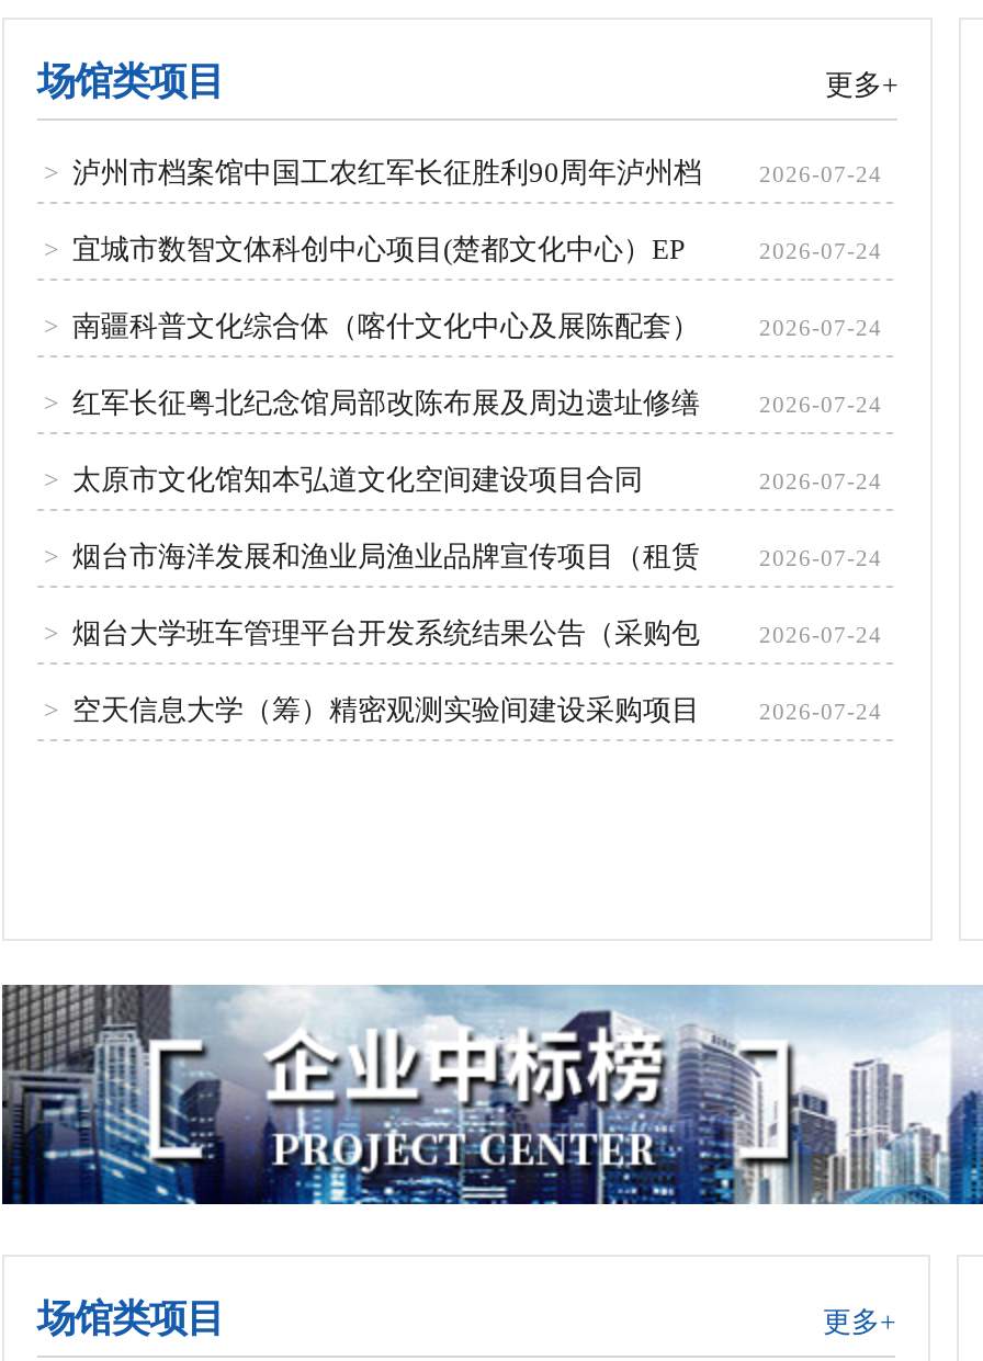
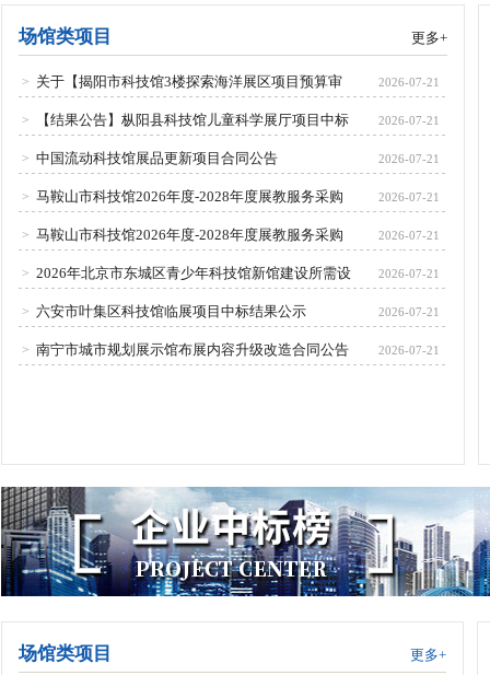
- > 泸州市档案馆中国工农红军长征胜利90周年泸州档
- 2026-07-24
+ > 关于【揭阳市科技馆3楼探索海洋展区项目预算审
+ 2026-07-21

- > 宜城市数智文体科创中心项目(楚都文化中心）EP
- 2026-07-24
+ > 【结果公告】枞阳县科技馆儿童科学展厅项目中标
+ 2026-07-21

- > 南疆科普文化综合体（喀什文化中心及展陈配套）
- 2026-07-24
+ > 中国流动科技馆展品更新项目合同公告
+ 2026-07-21

- > 红军长征粤北纪念馆局部改陈布展及周边遗址修缮
- 2026-07-24
+ > 马鞍山市科技馆2026年度-2028年度展教服务采购
+ 2026-07-21

- > 太原市文化馆知本弘道文化空间建设项目合同
- 2026-07-24
+ > 马鞍山市科技馆2026年度-2028年度展教服务采购
+ 2026-07-21

- > 烟台市海洋发展和渔业局渔业品牌宣传项目（租赁
- 2026-07-24
+ > 2026年北京市东城区青少年科技馆新馆建设所需设
+ 2026-07-21

- > 烟台大学班车管理平台开发系统结果公告（采购包
- 2026-07-24
+ > 六安市叶集区科技馆临展项目中标结果公示
+ 2026-07-21

- > 空天信息大学（筹）精密观测实验间建设采购项目
- 2026-07-24
+ > 南宁市城市规划展示馆布展内容升级改造合同公告
+ 2026-07-21
